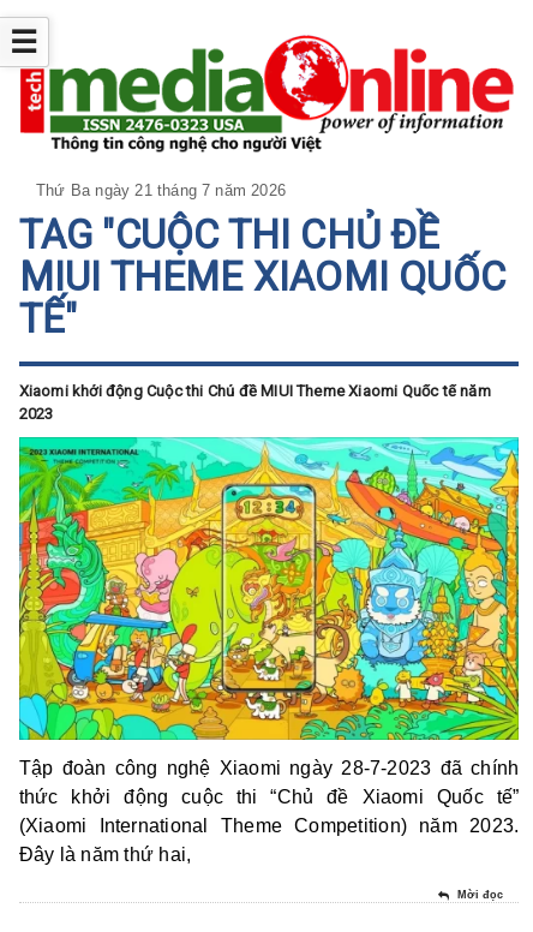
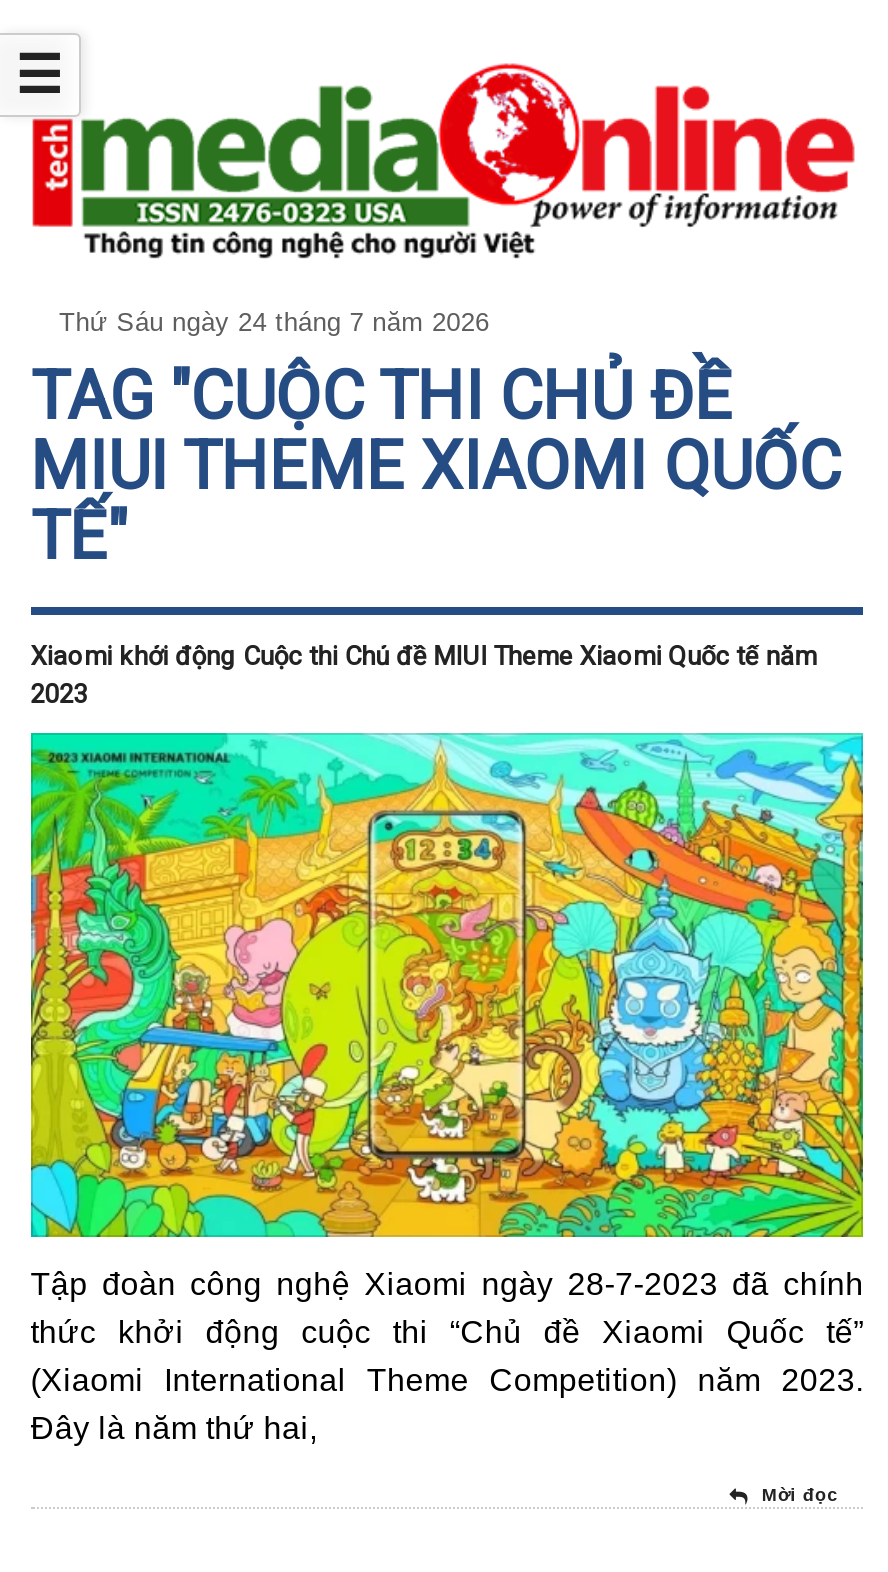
- Thứ Ba ngày 21 tháng 7 năm 2026
+ Thứ Sáu ngày 24 tháng 7 năm 2026
